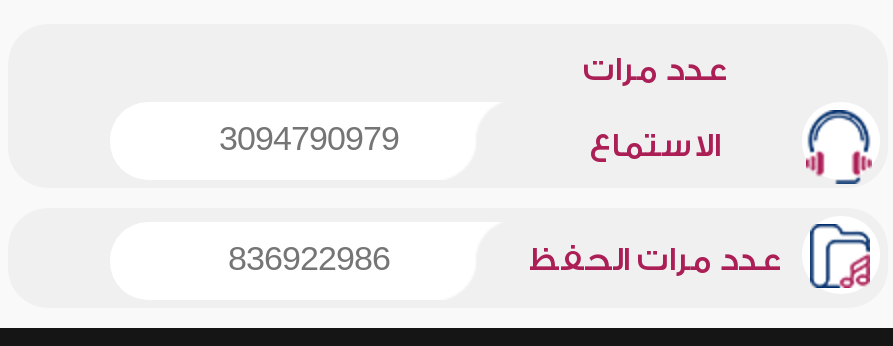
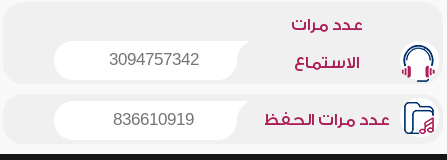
- 3094790979
+ 3094757342

- 836922986
+ 836610919
